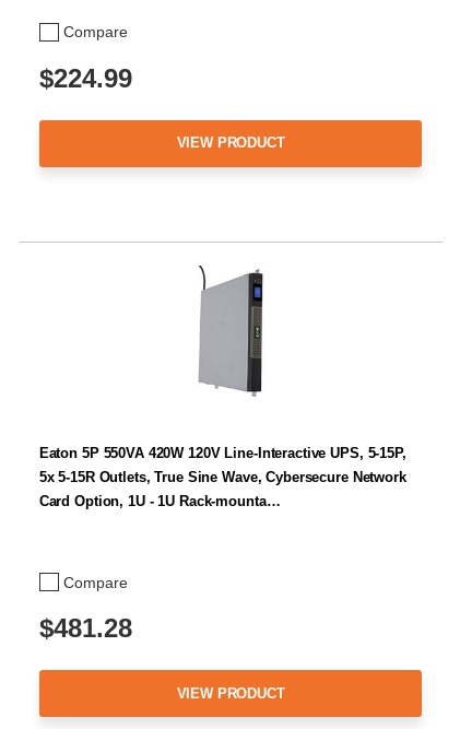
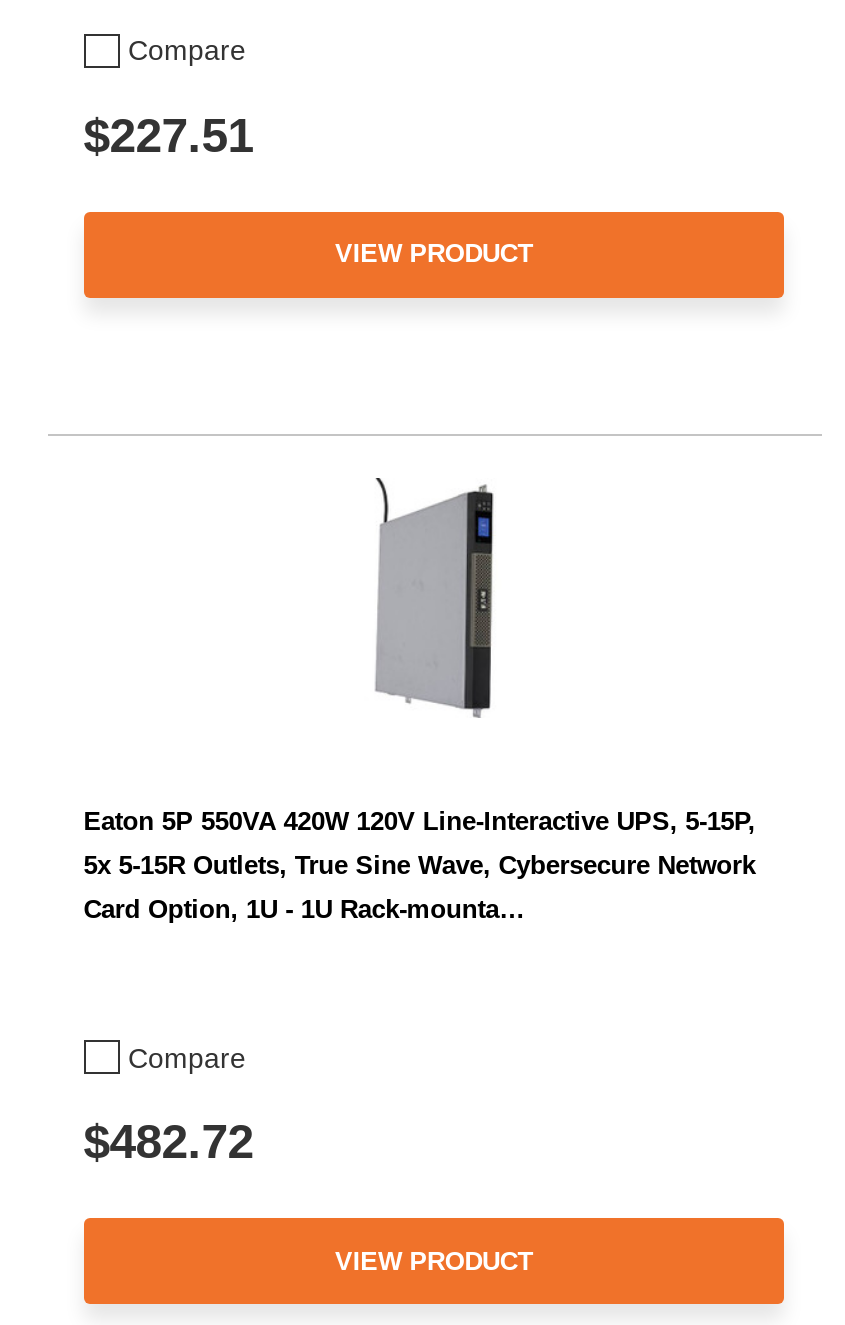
- $224.99
+ $227.51

- $481.28
+ $482.72
